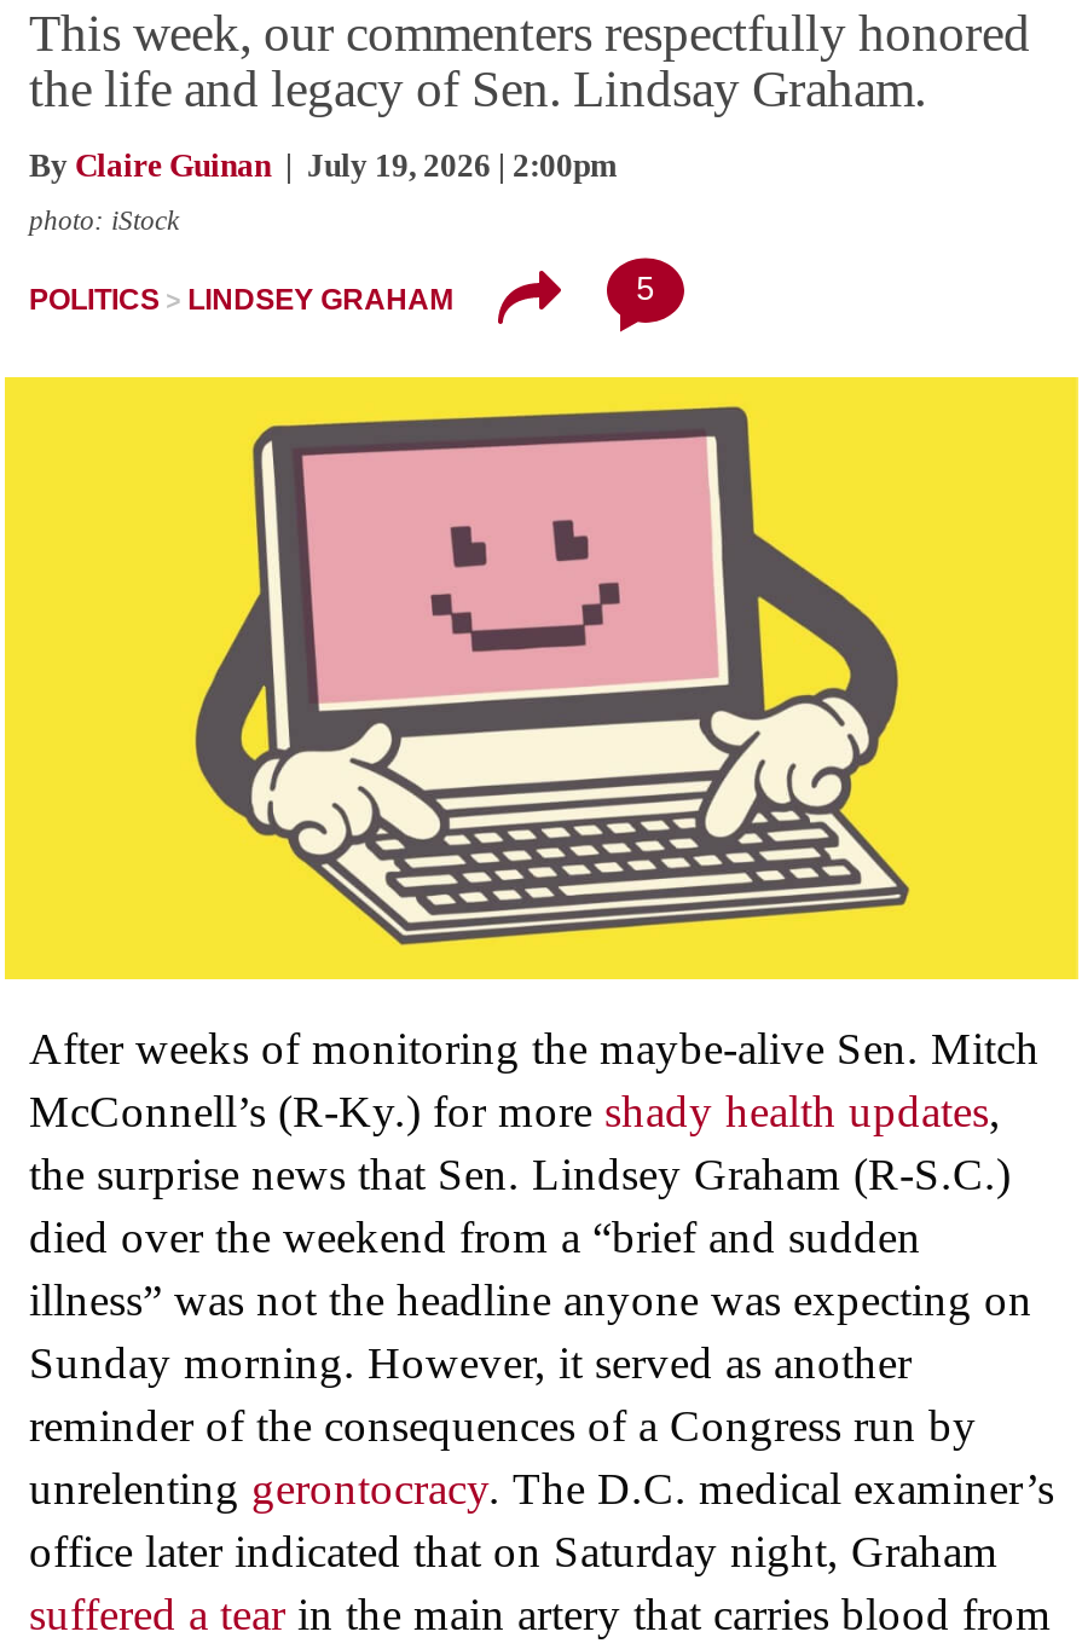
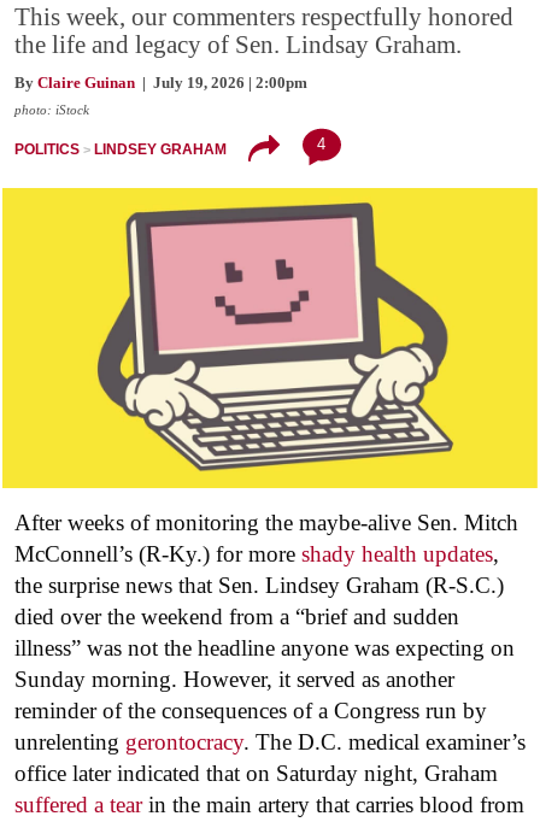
- 5
+ 4
